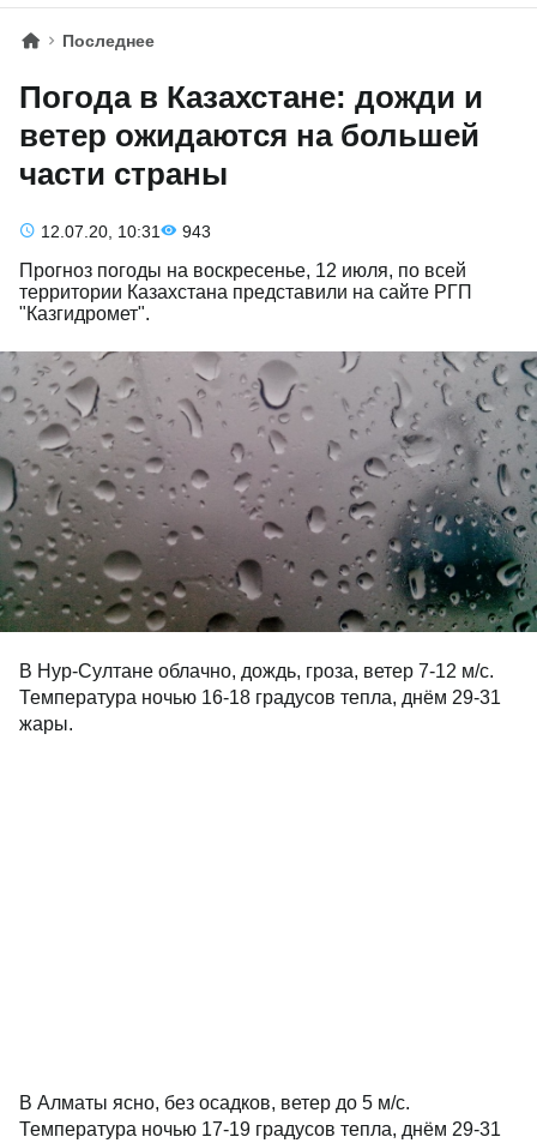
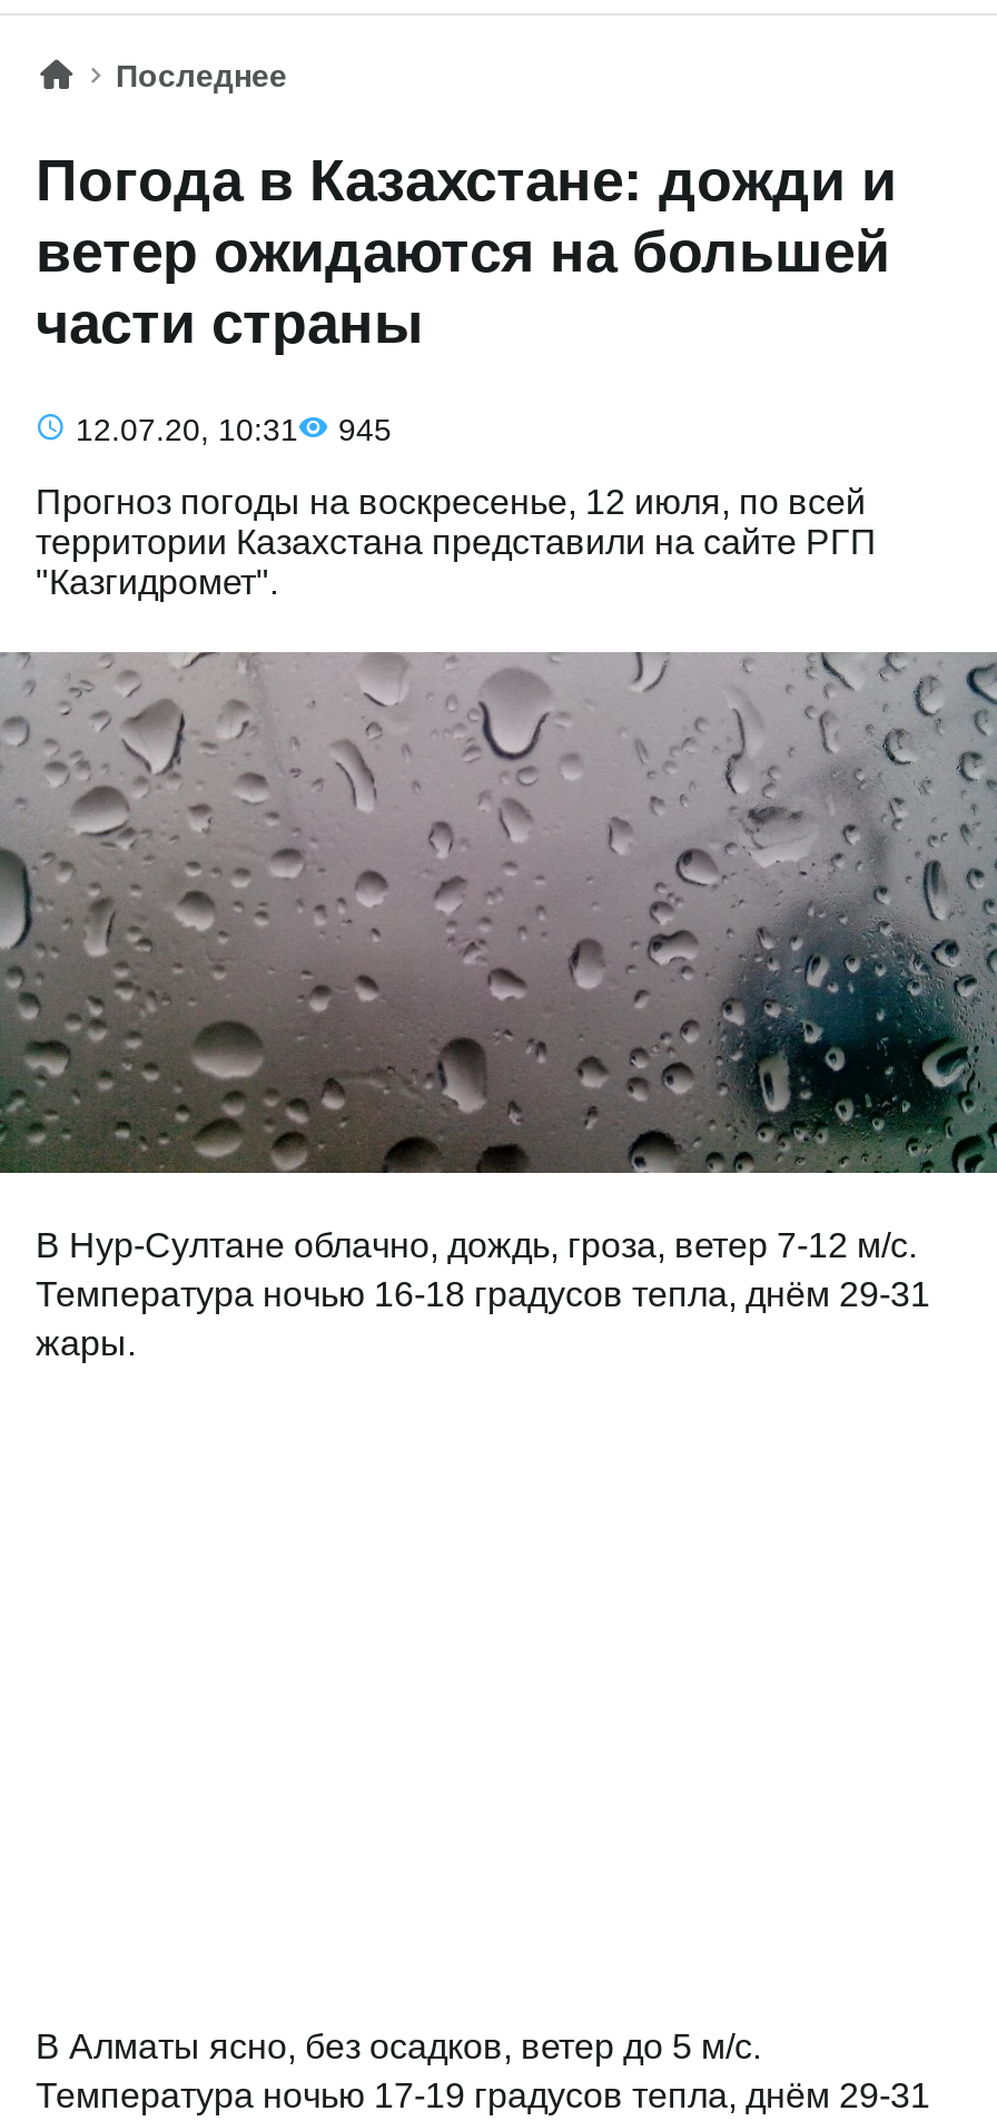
- 12.07.20, 10:31 943
+ 12.07.20, 10:31 945
